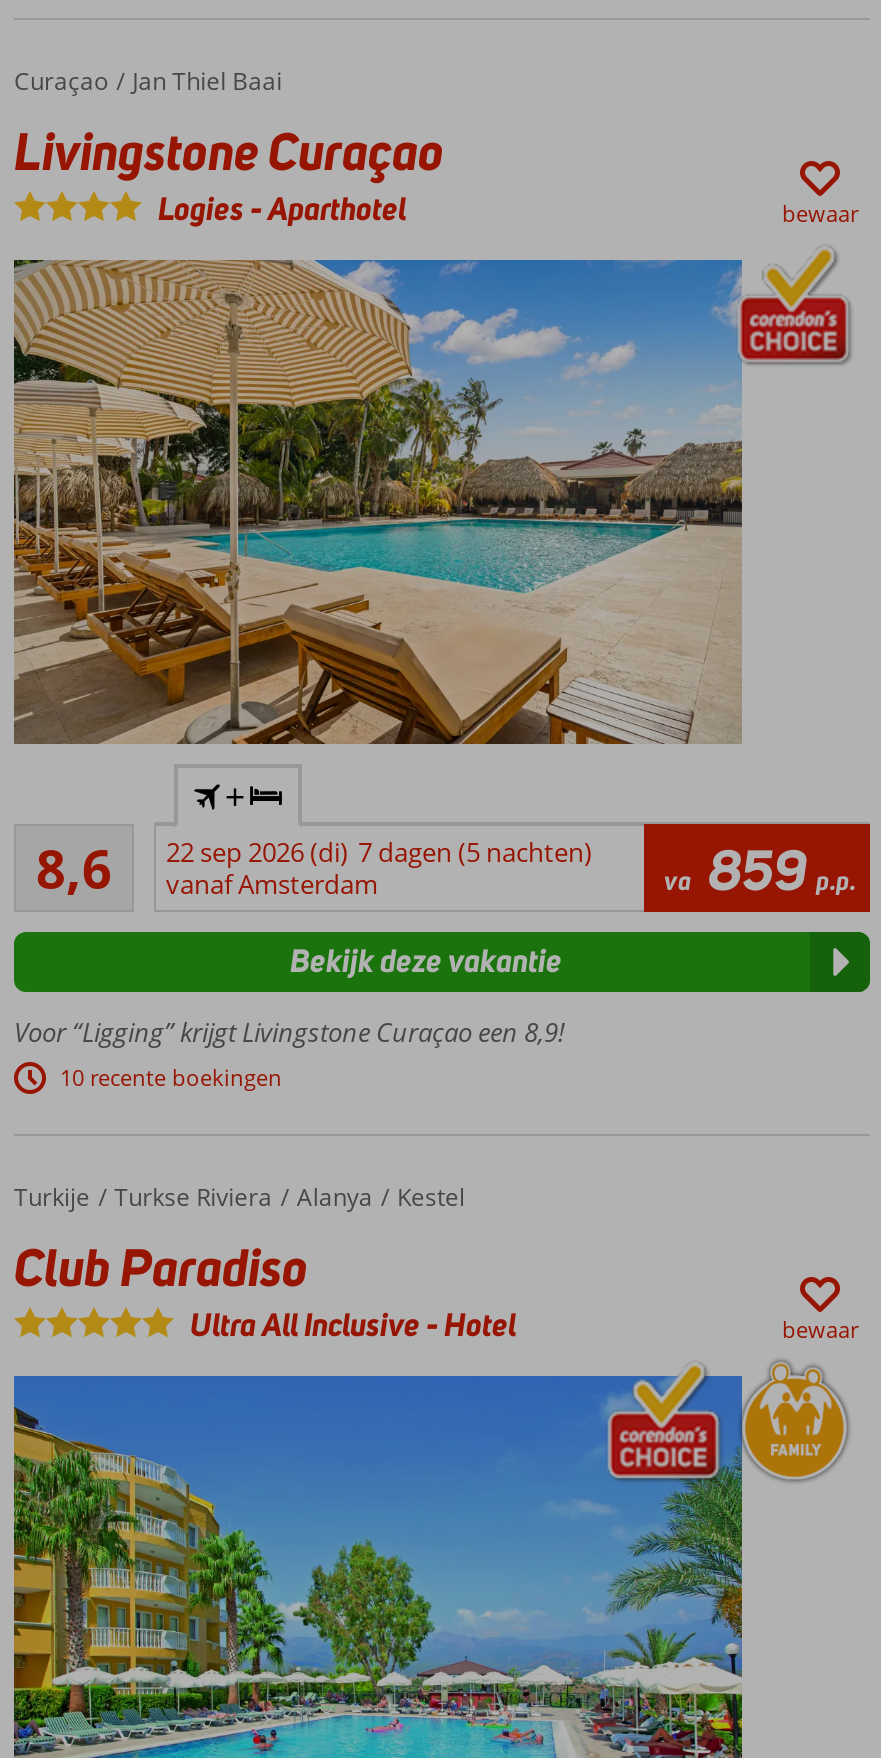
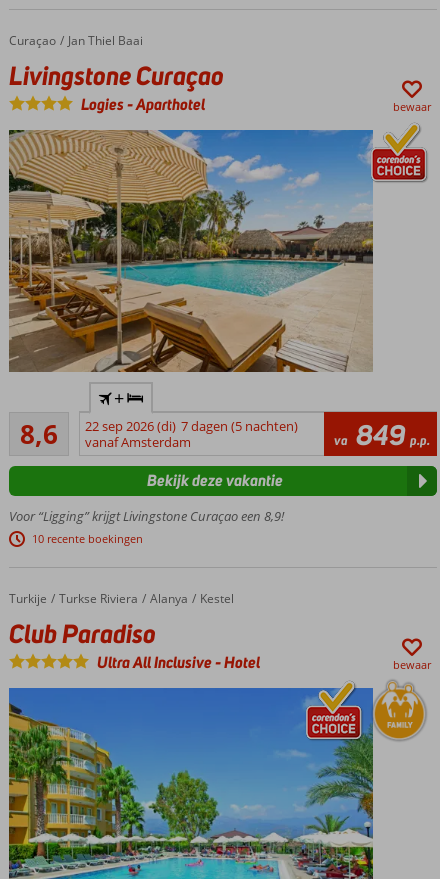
- va 859 p.p.
+ va 849 p.p.
